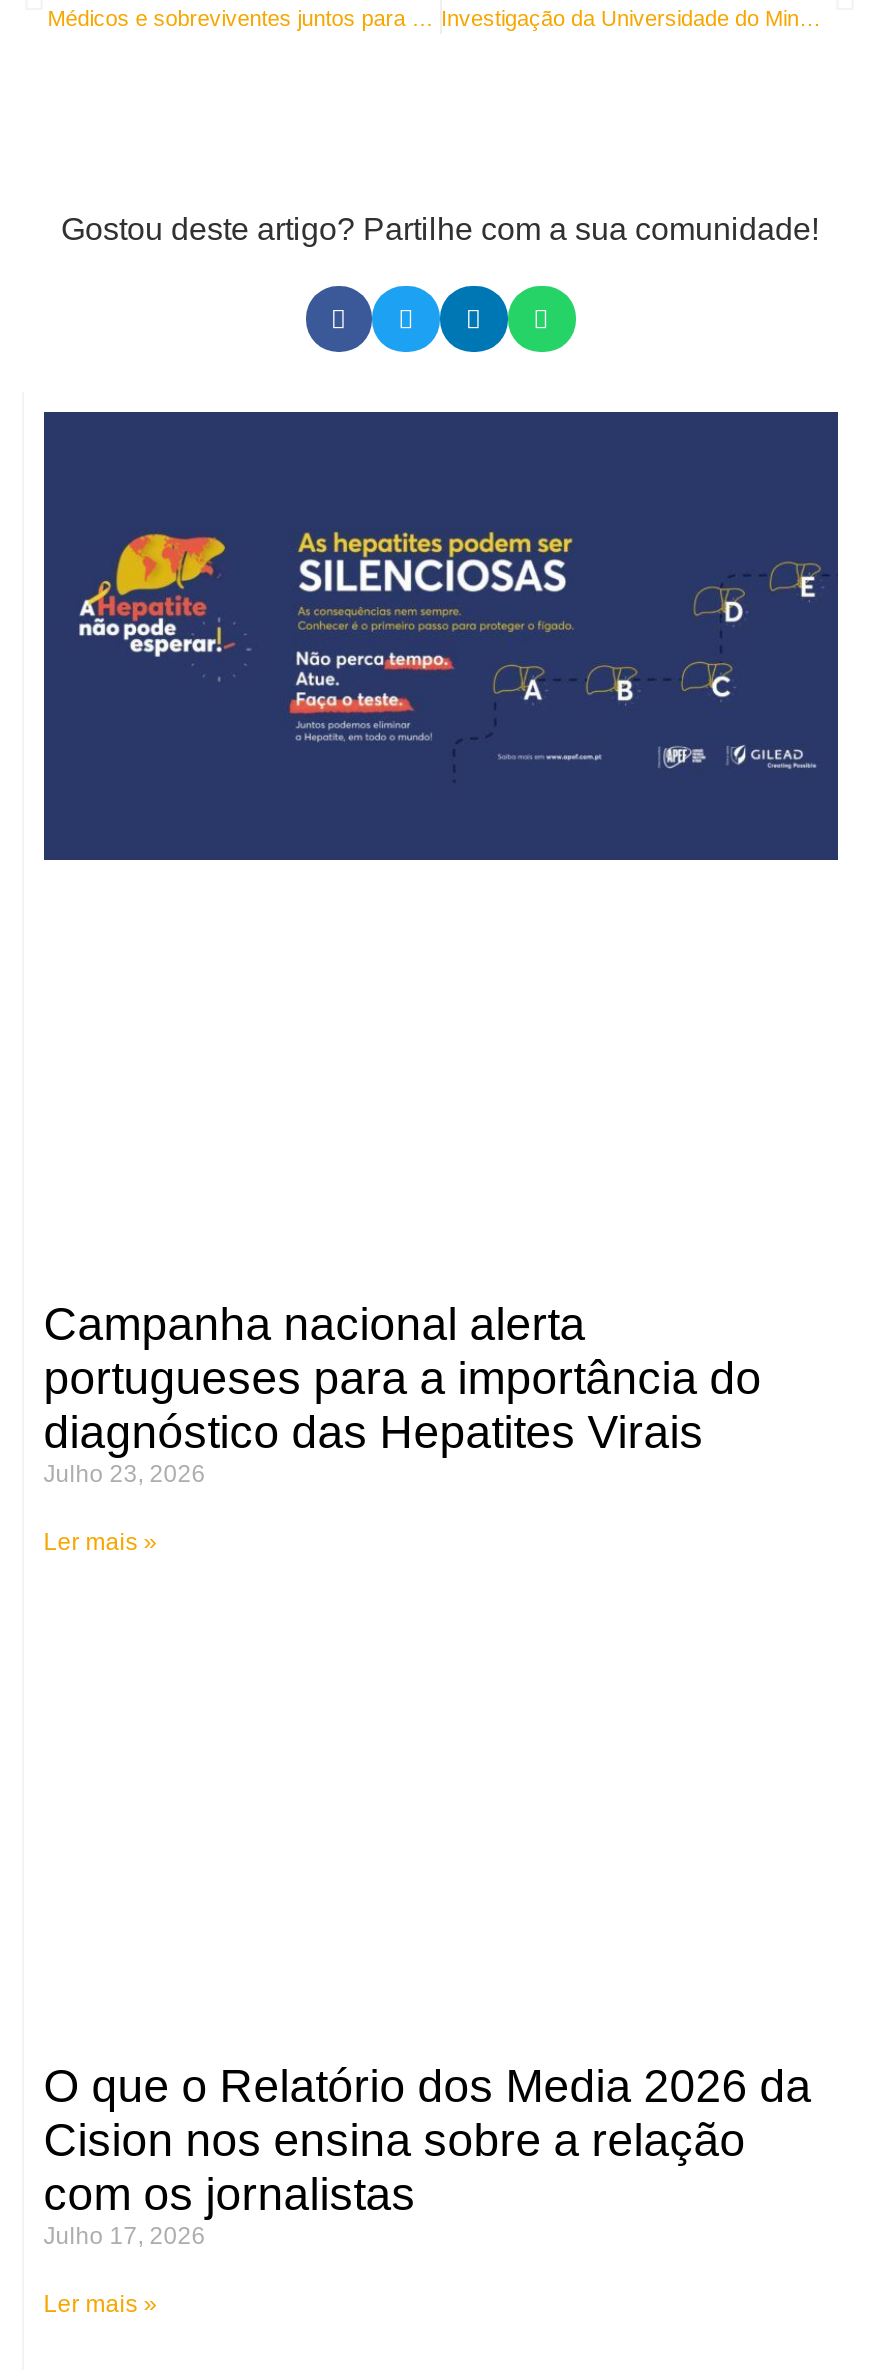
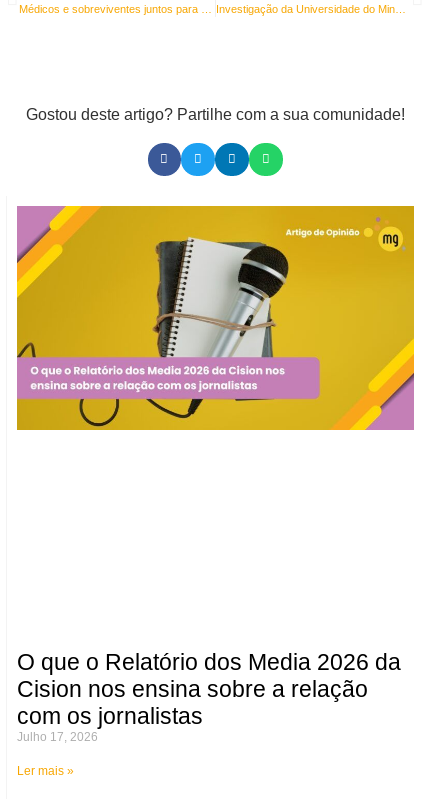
- [image]
+ [image]

- Campanha nacional alerta
- portugueses para a importância do
- diagnóstico das Hepatites Virais
- Julho 23, 2026
- Ler mais »
